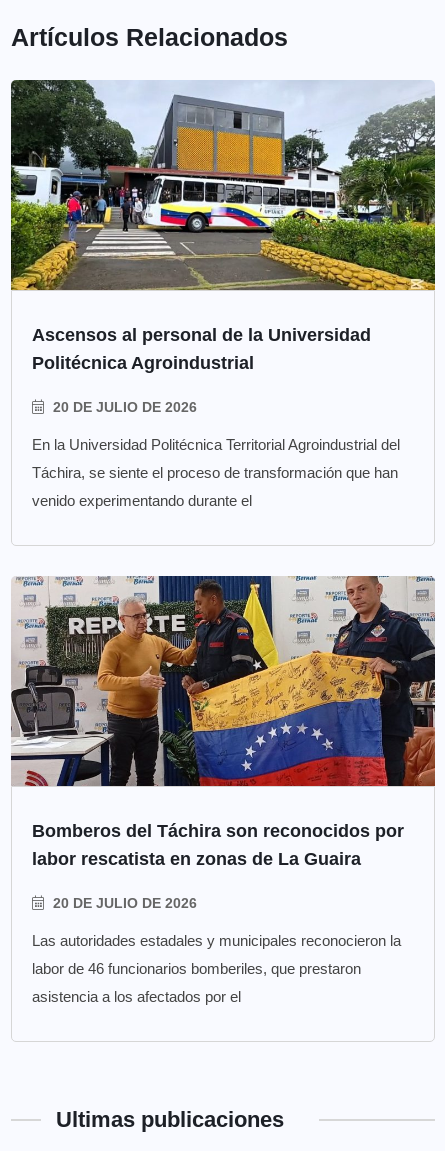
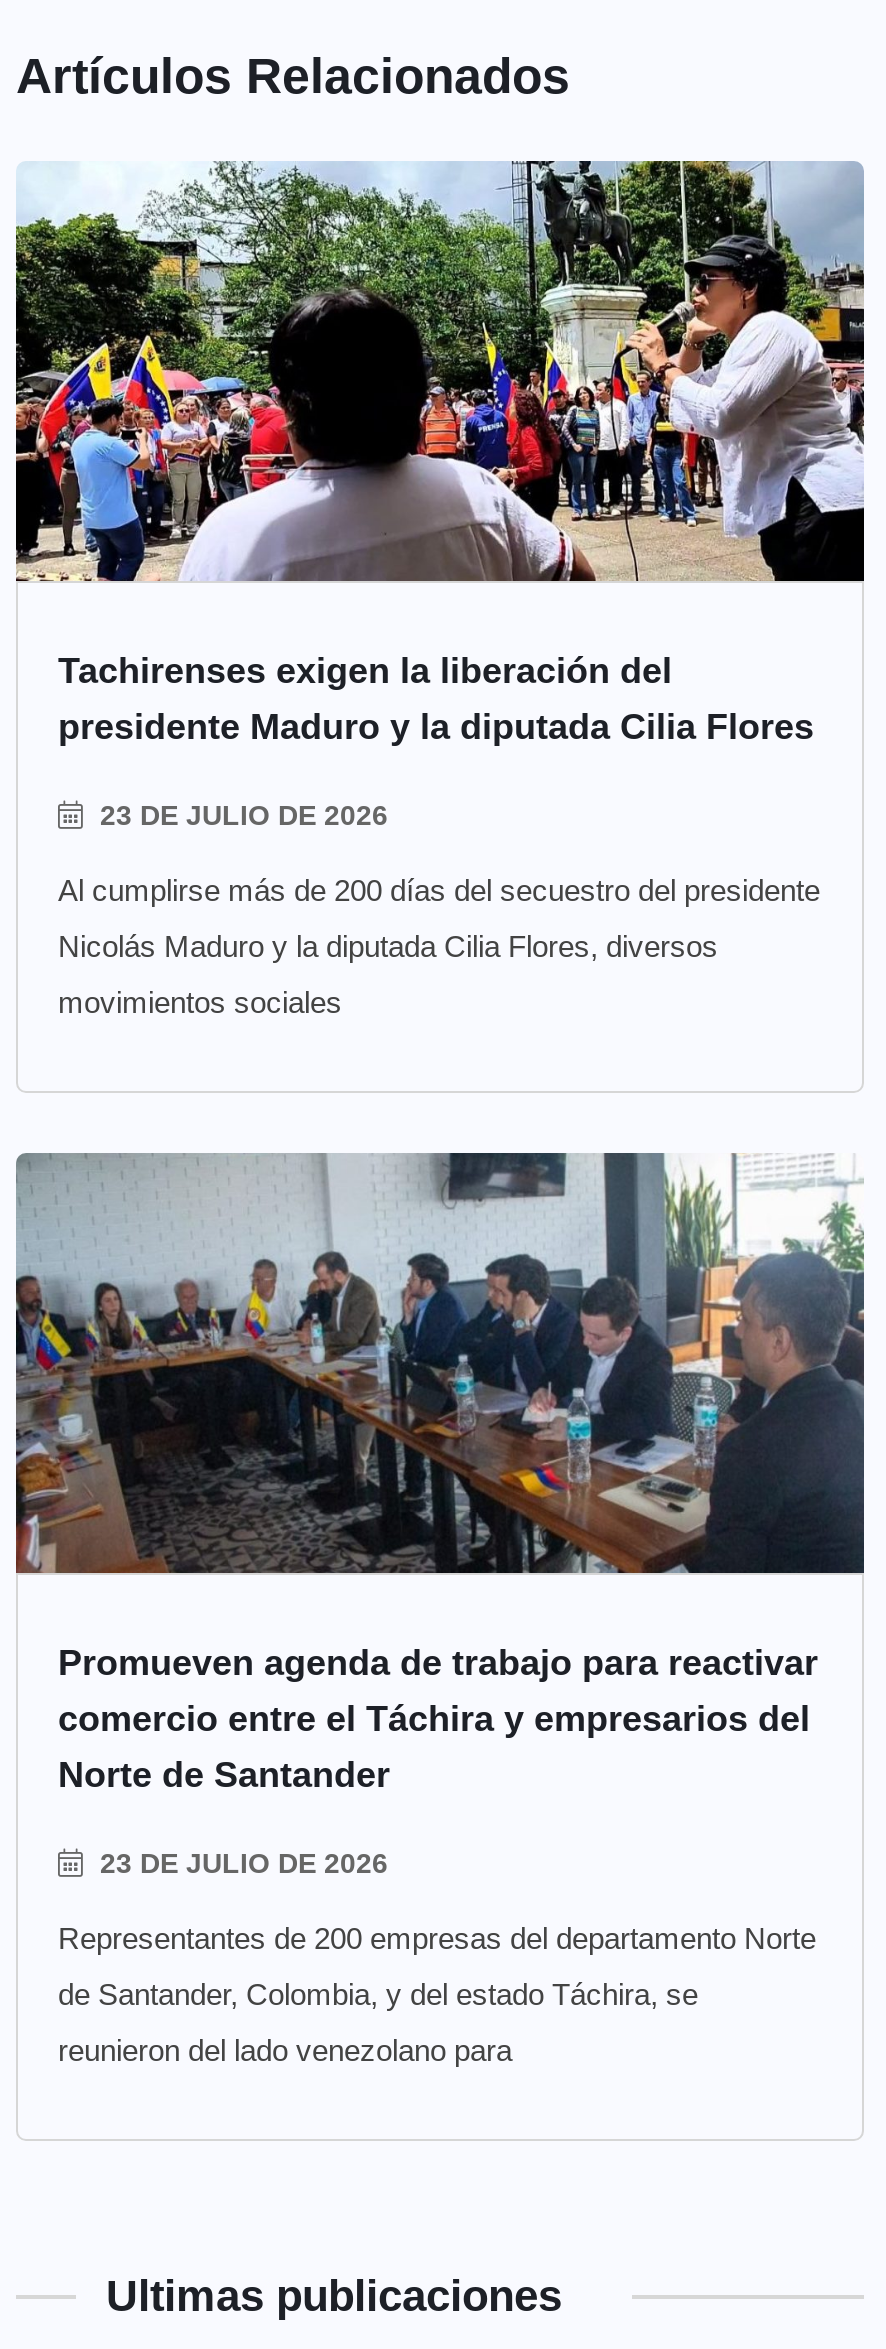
- [image]
- Ascensos al personal de la Universidad
- Politécnica Agroindustrial
+ [image]
+ Tachirenses exigen la liberación del
+ presidente Maduro y la diputada Cilia Flores

- 20 DE JULIO DE 2026
+ 23 DE JULIO DE 2026

- En la Universidad Politécnica Territorial Agroindustrial del
+ Al cumplirse más de 200 días del secuestro del presidente

- Táchira, se siente el proceso de transformación que han
+ Nicolás Maduro y la diputada Cilia Flores, diversos

- venido experimentando durante el
+ movimientos sociales

- [image]
- Bomberos del Táchira son reconocidos por
- labor rescatista en zonas de La Guaira
+ [image]
+ Promueven agenda de trabajo para reactivar
+ comercio entre el Táchira y empresarios del
+ Norte de Santander

- 20 DE JULIO DE 2026
+ 23 DE JULIO DE 2026

- Las autoridades estadales y municipales reconocieron la
+ Representantes de 200 empresas del departamento Norte

- labor de 46 funcionarios bomberiles, que prestaron
+ de Santander, Colombia, y del estado Táchira, se

- asistencia a los afectados por el
+ reunieron del lado venezolano para
